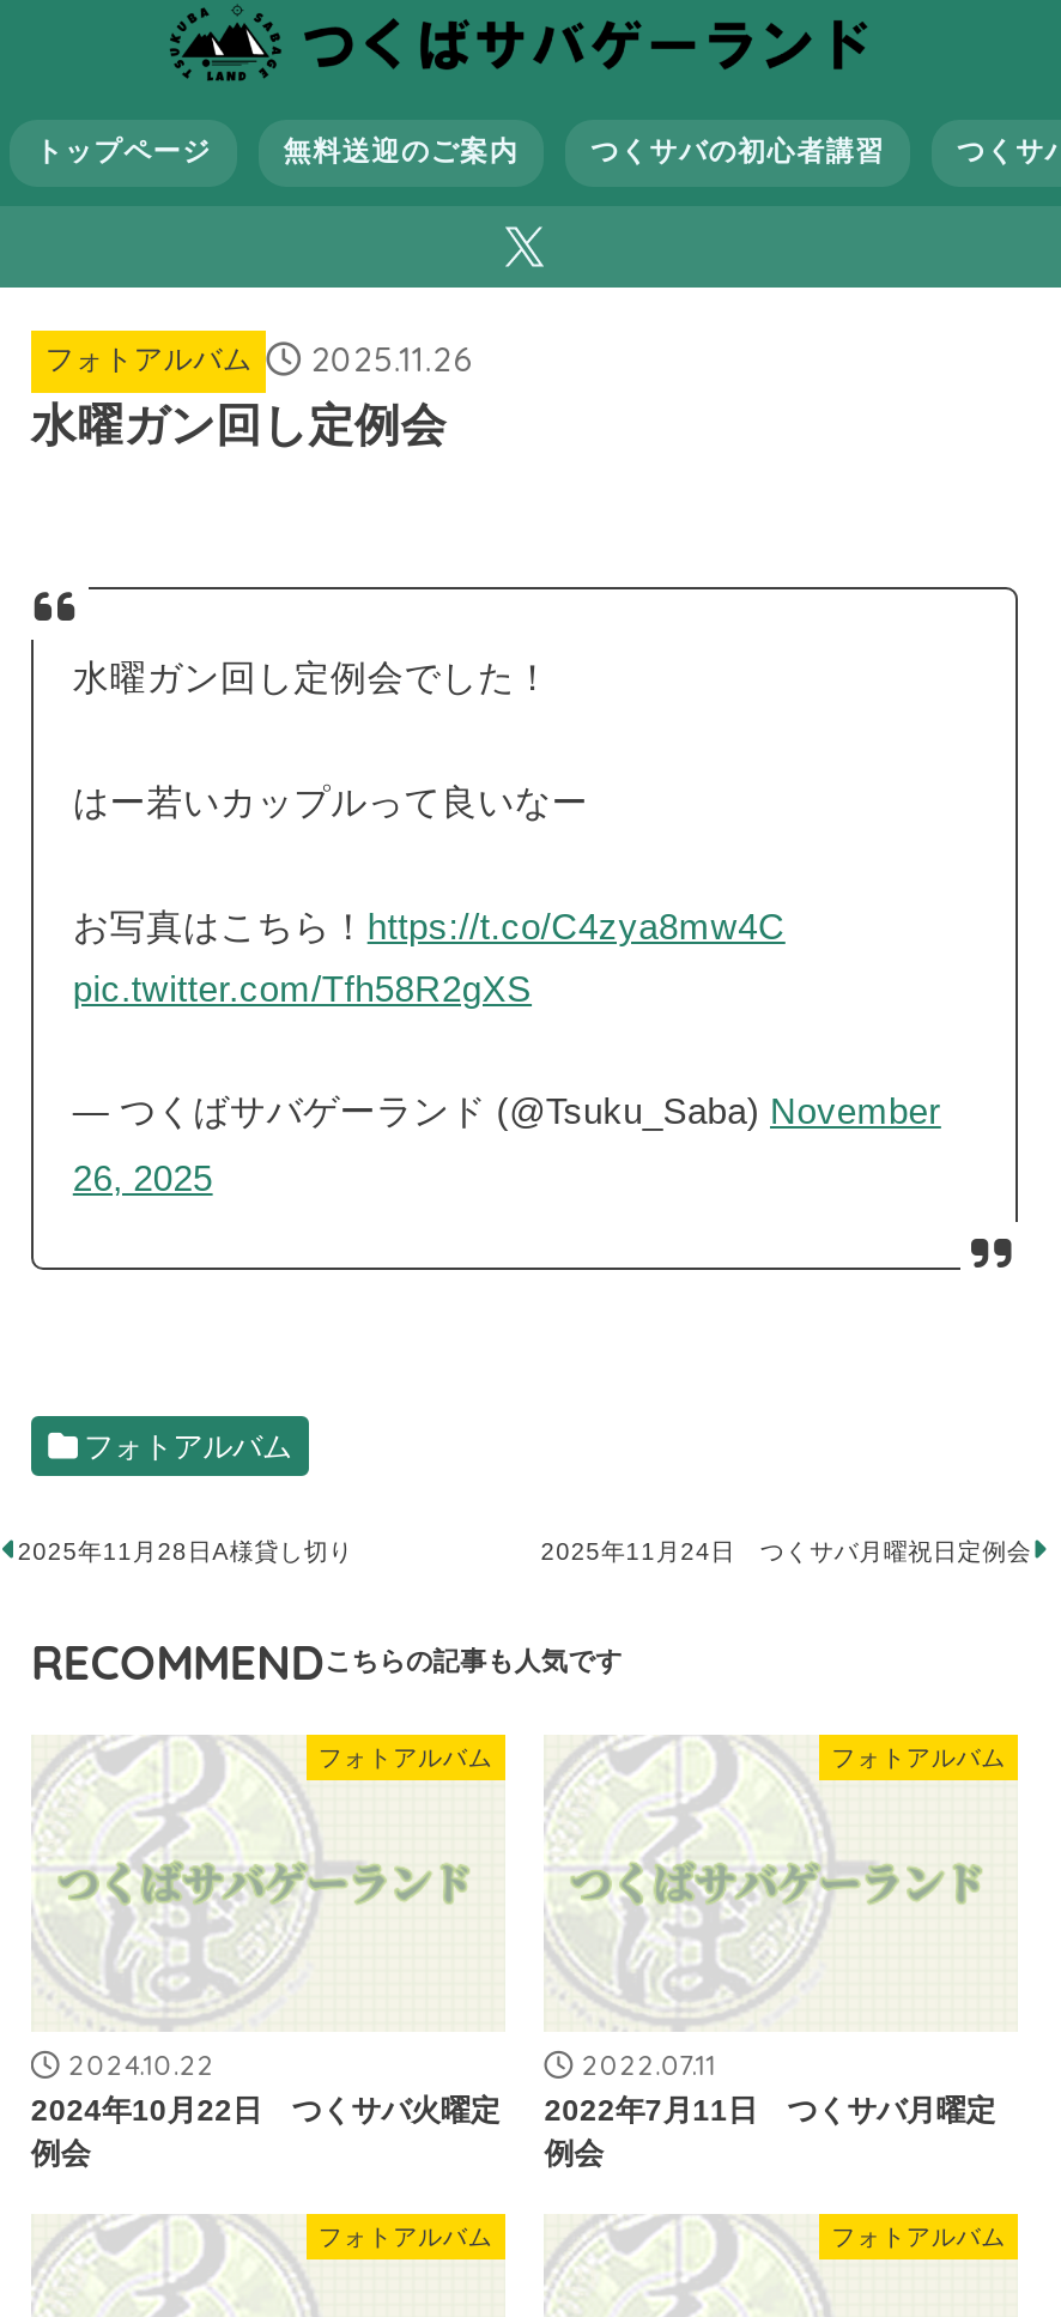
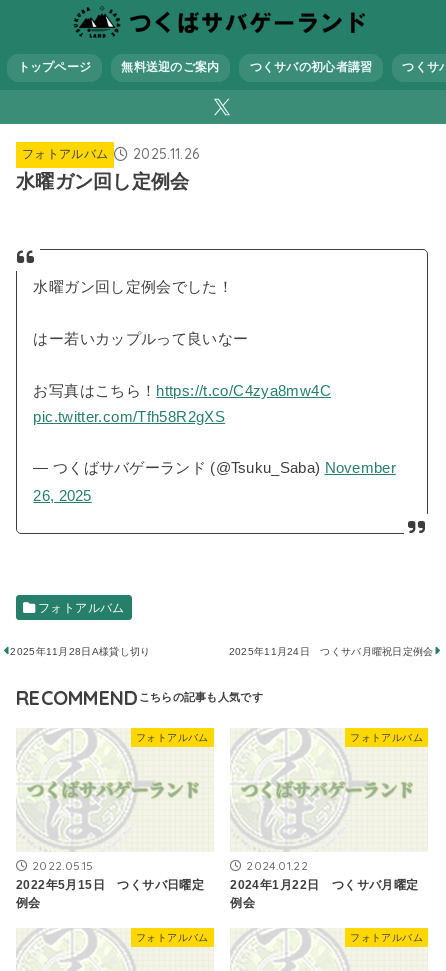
- 2024.10.22
+ 2022.05.15

- 2022.07.11
+ 2024.01.22

- 2024年10月22日 つくサバ火曜定
+ 2022年5月15日 つくサバ日曜定

- 2022年7月11日 つくサバ月曜定
+ 2024年1月22日 つくサバ月曜定
